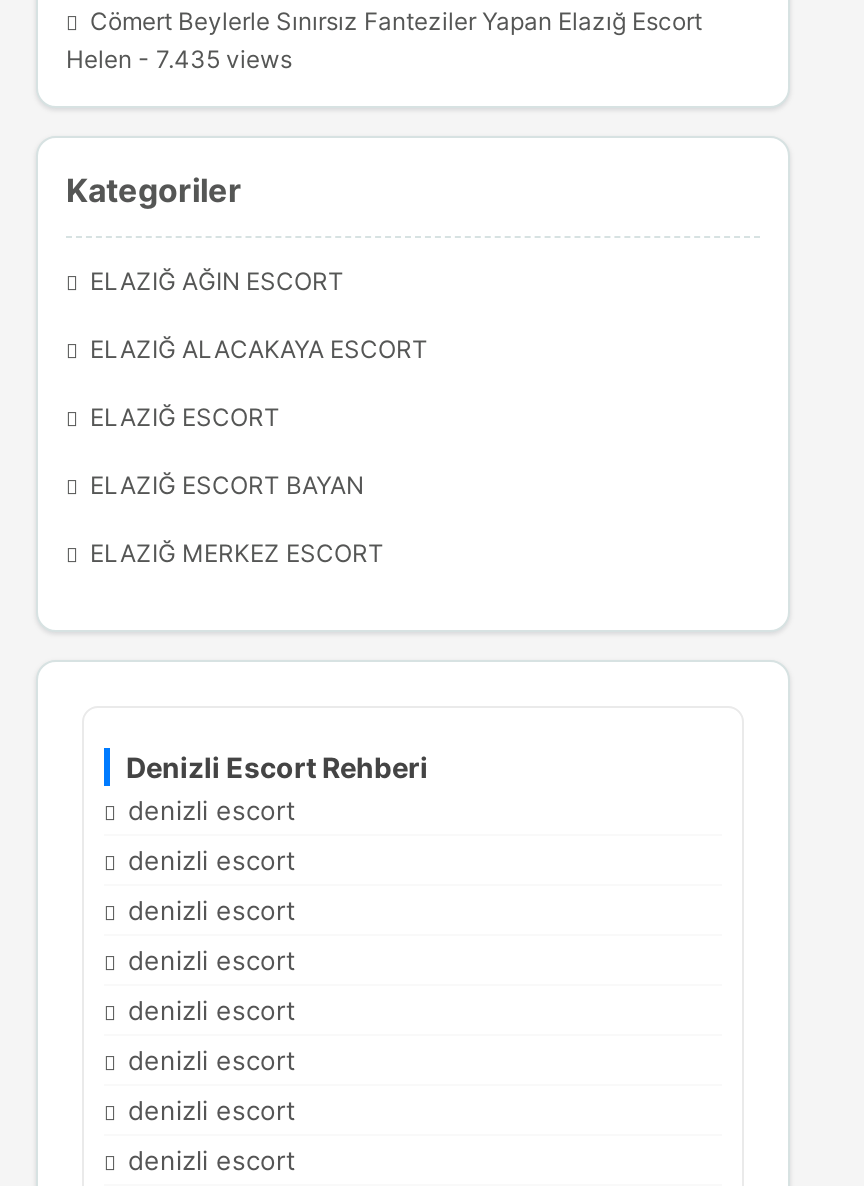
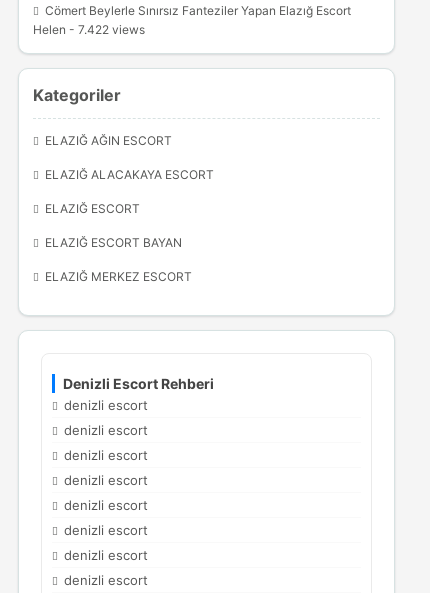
- Helen - 7.435 views
+ Helen - 7.422 views
